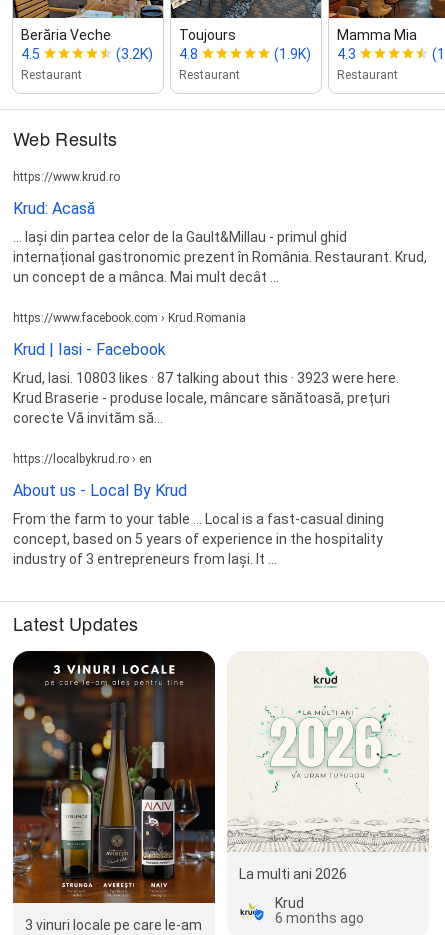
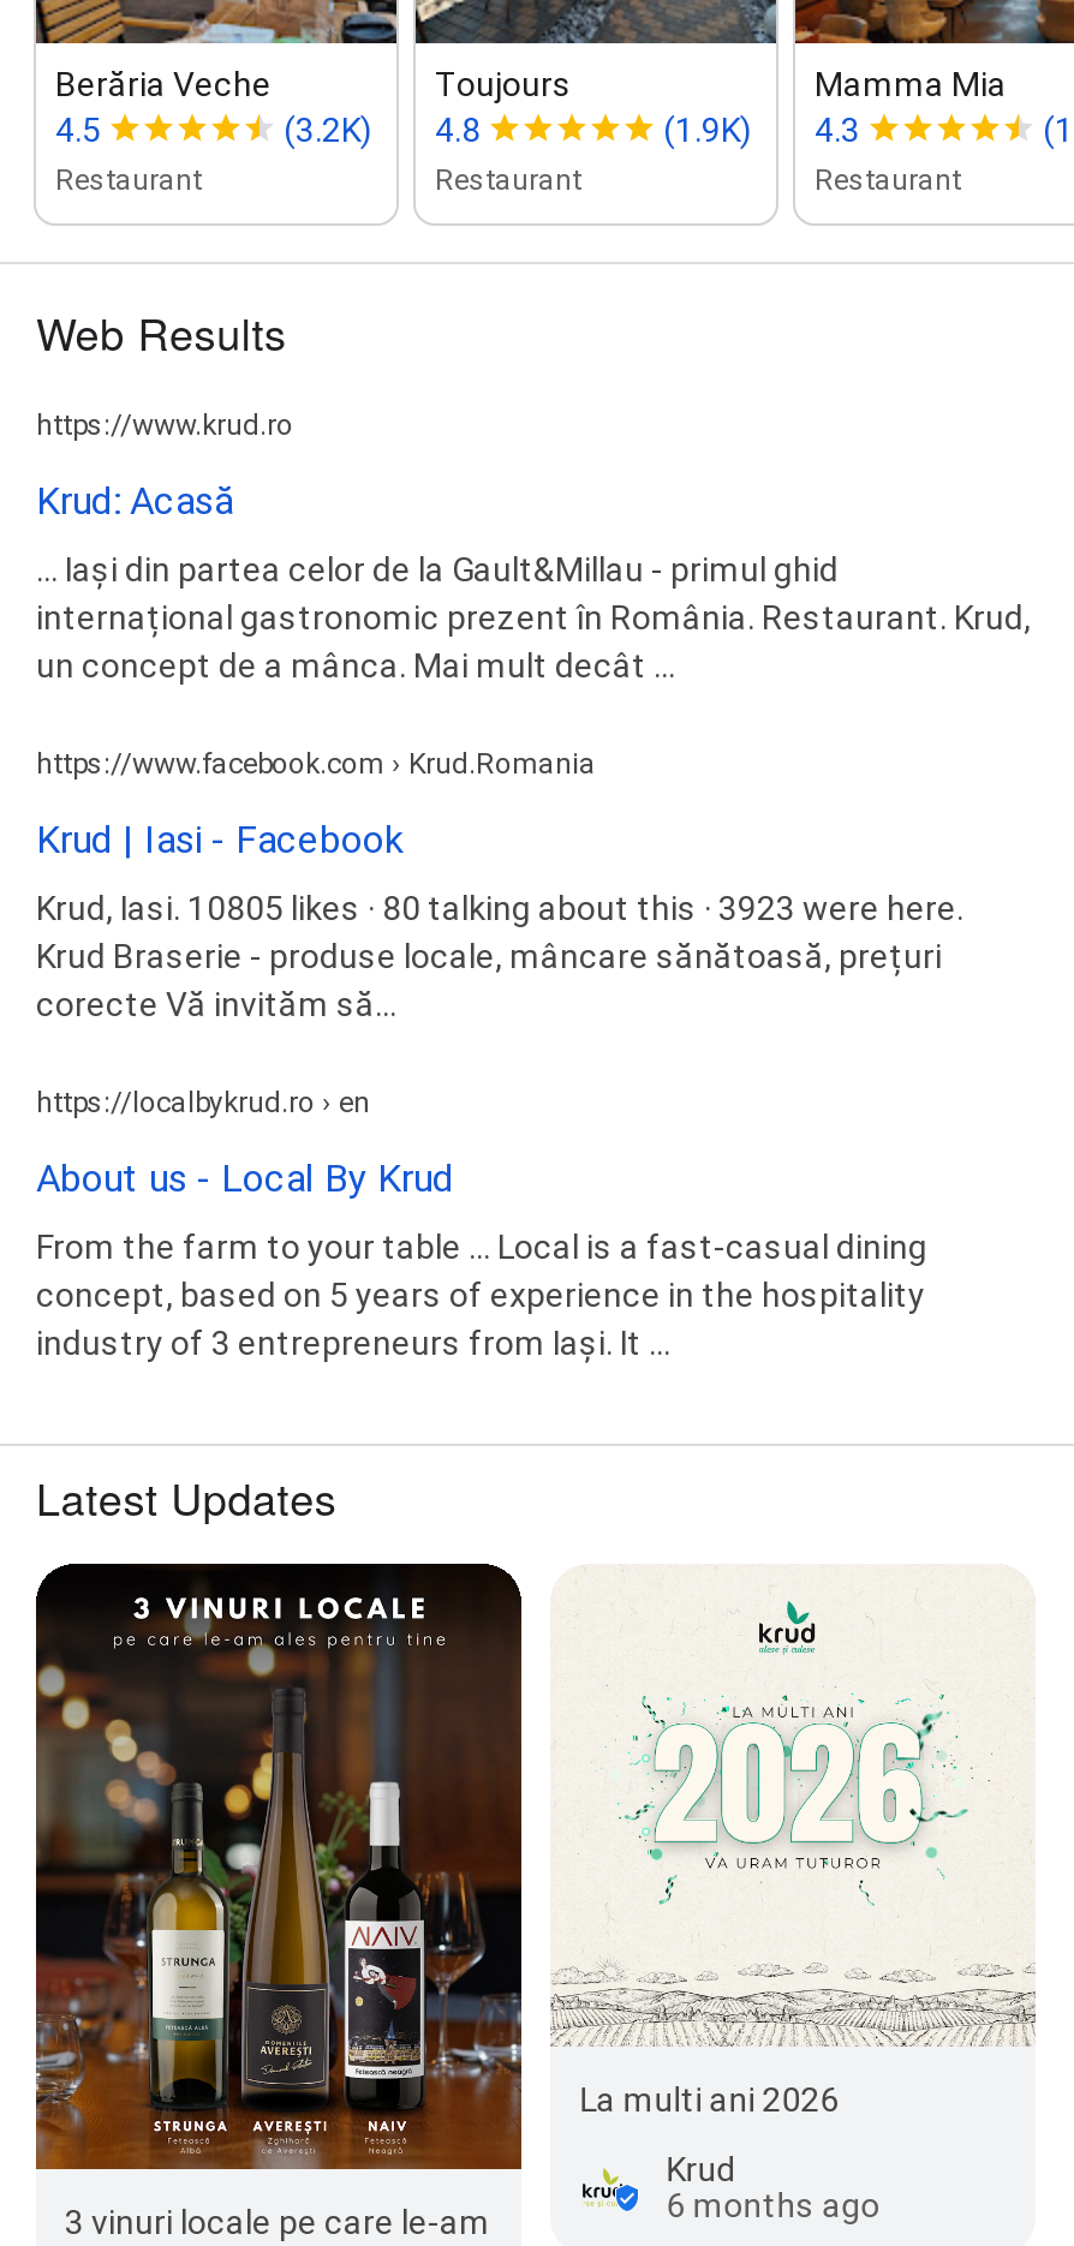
- Krud, Iasi. 10803 likes · 87 talking about this · 3923 were here.
+ Krud, Iasi. 10805 likes · 80 talking about this · 3923 were here.
